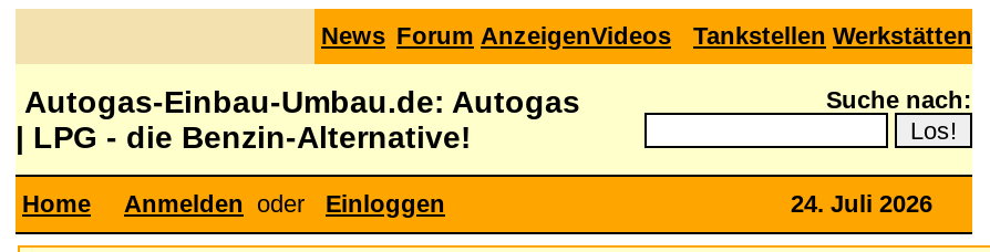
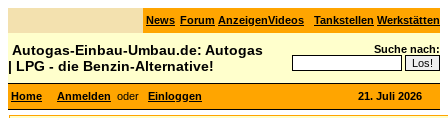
- 24. Juli 2026
+ 21. Juli 2026
